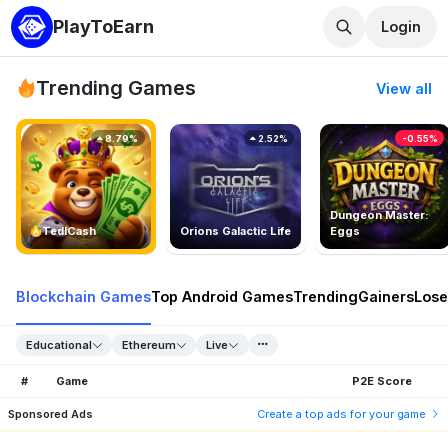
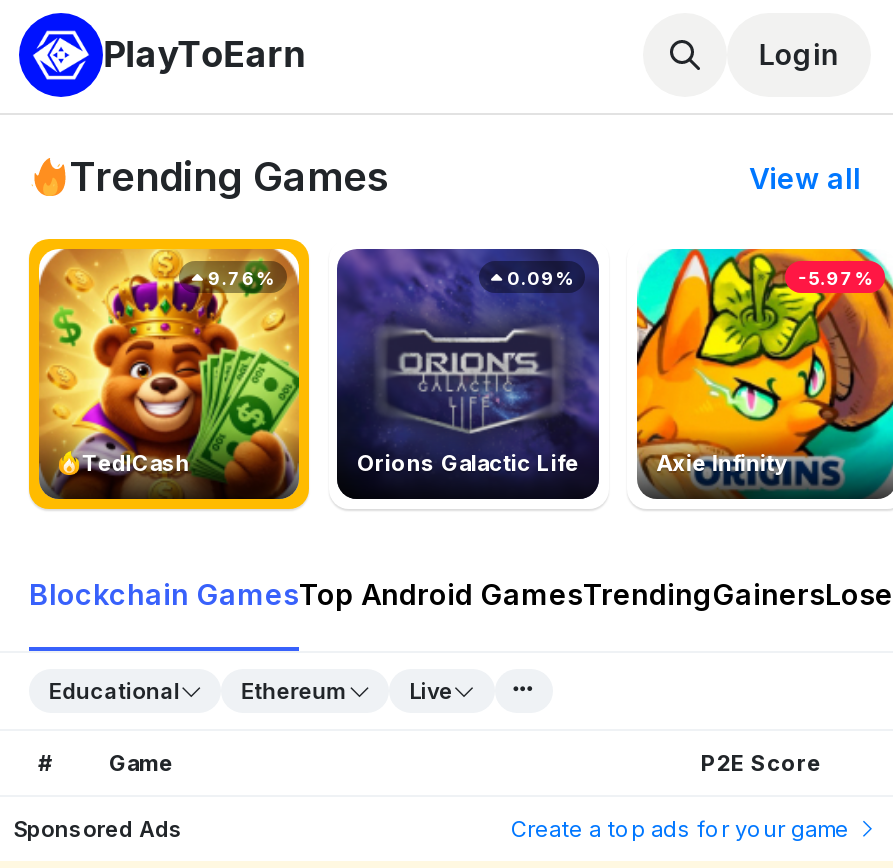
- [image]
- Dungeon Master:
- Eggs
+ [image]
+ Axie Infinity

- 8.79%
+ 9.76%

- 2.52%
+ 0.09%

- -0.55%
+ -5.97%
